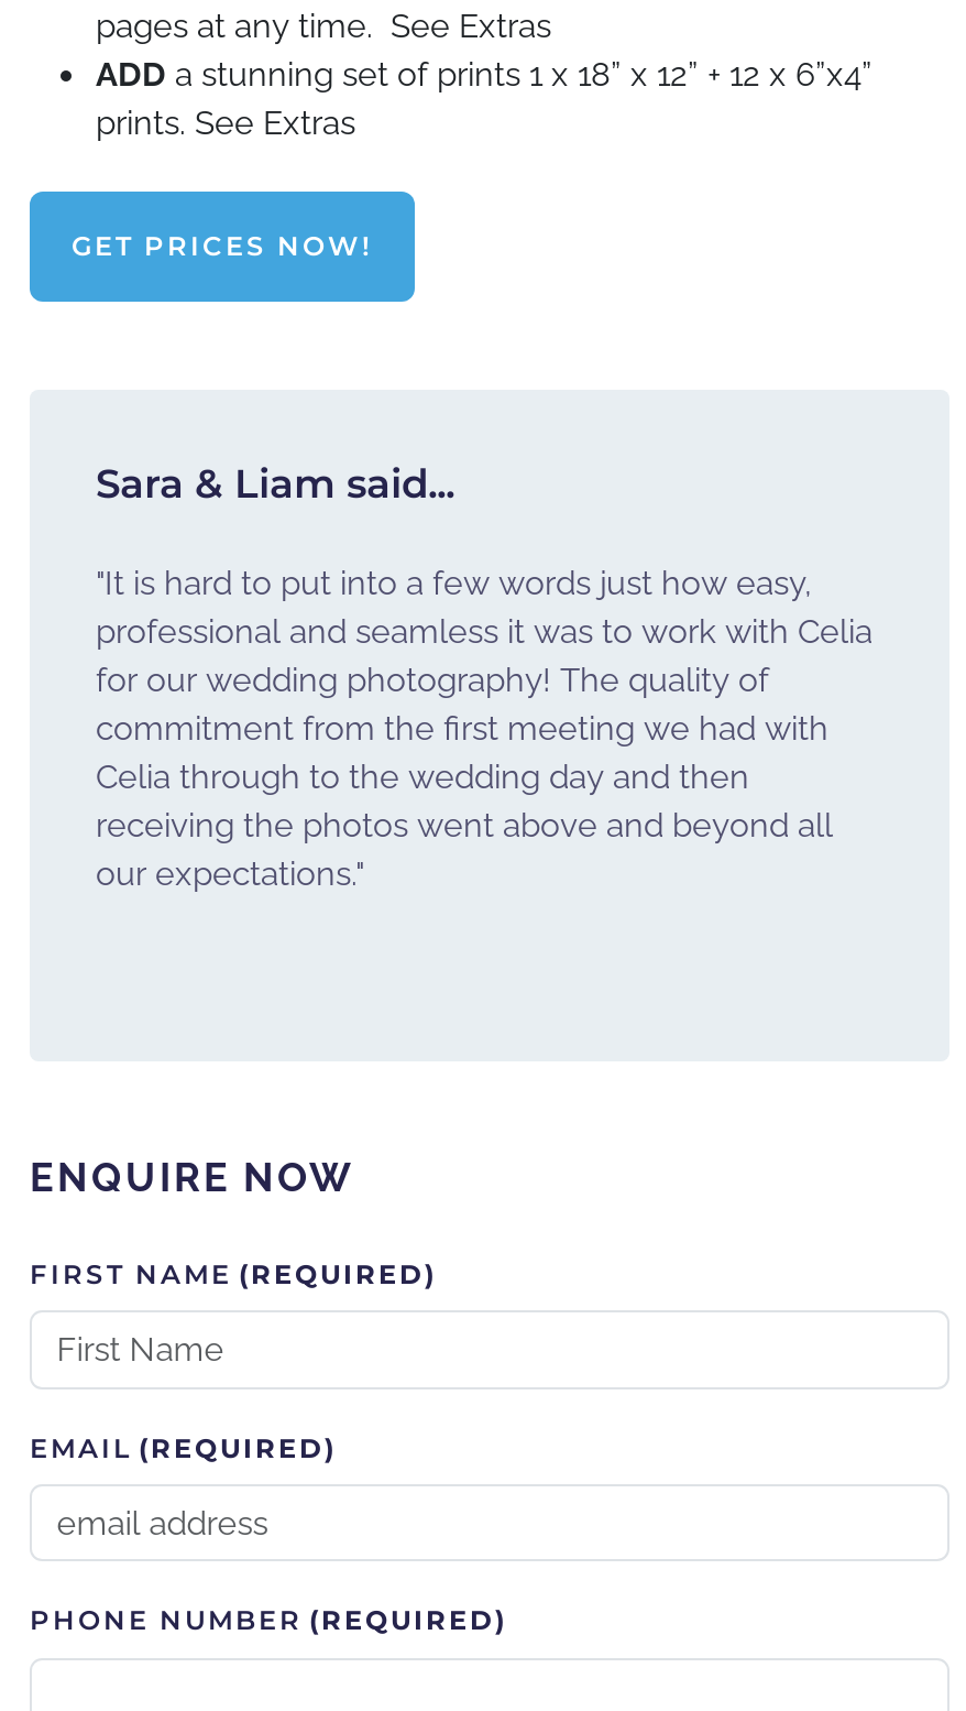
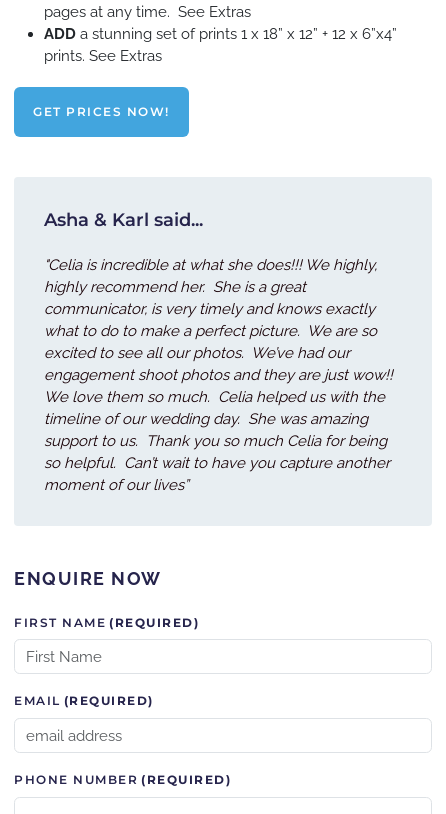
- Sara & Liam said...
+ Asha & Karl said...

- "It is hard to put into a few words just how easy,
- professional and seamless it was to work with Celia
- for our wedding photography! The quality of
- commitment from the first meeting we had with
- Celia through to the wedding day and then
- receiving the photos went above and beyond all
- our expectations."
+ "Celia is incredible at what she does!!! We highly,
+ highly recommend her. She is a great
+ communicator, is very timely and knows exactly
+ what to do to make a perfect picture. We are so
+ excited to see all our photos. We’ve had our
+ engagement shoot photos and they are just wow!!
+ We love them so much. Celia helped us with the
+ timeline of our wedding day. She was amazing
+ support to us. Thank you so much Celia for being
+ so helpful. Can’t wait to have you capture another
+ moment of our lives”
